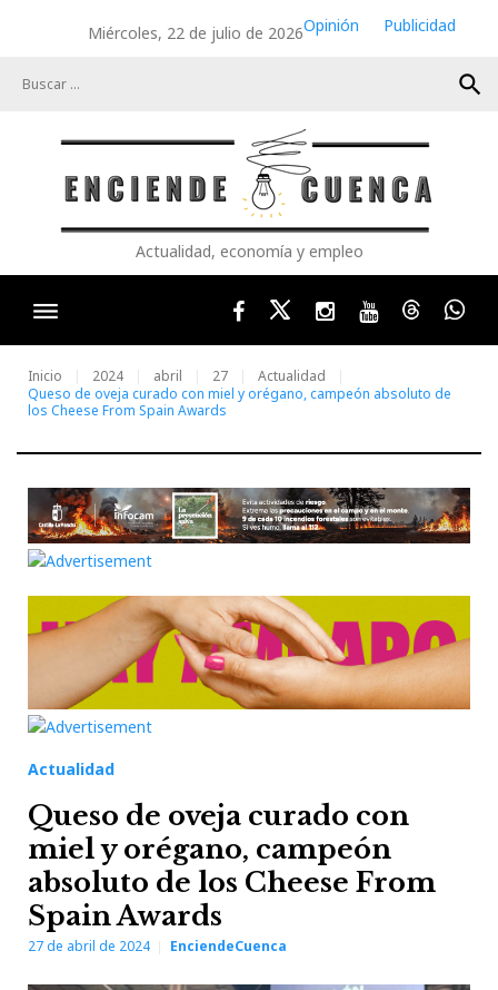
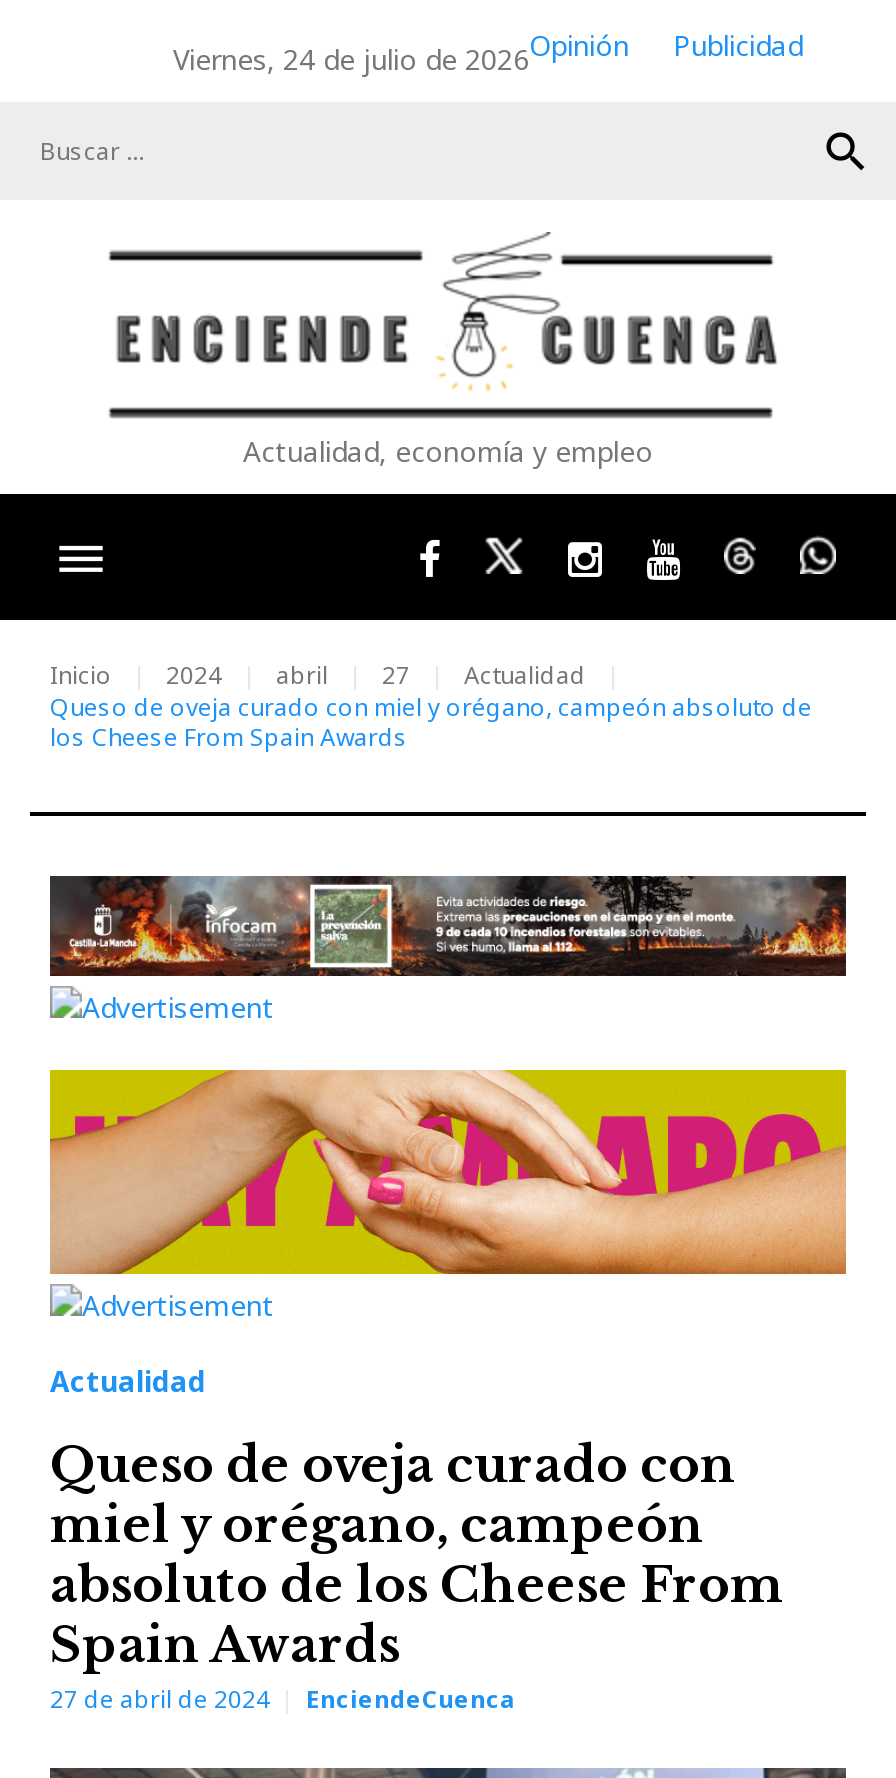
- Miércoles, 22 de julio de 2026Opinión
+ Viernes, 24 de julio de 2026Opinión
